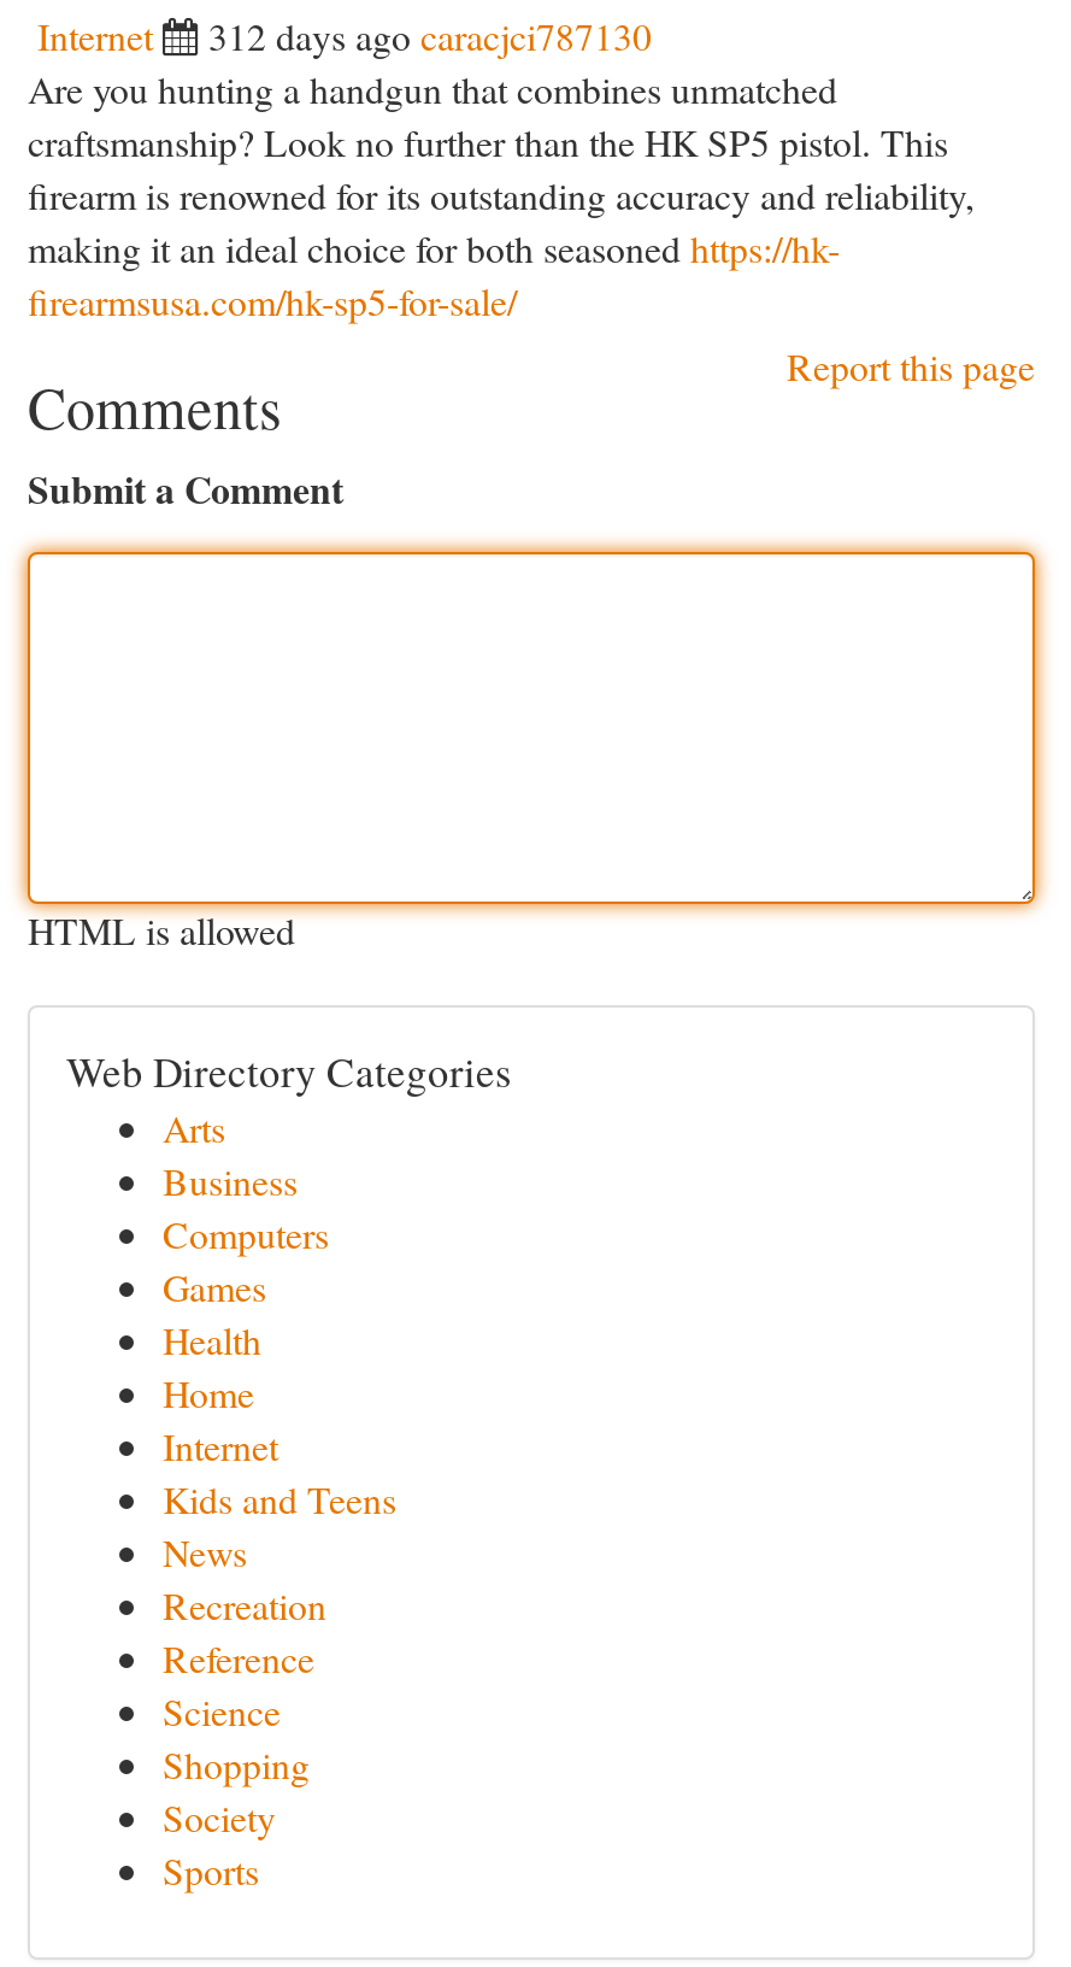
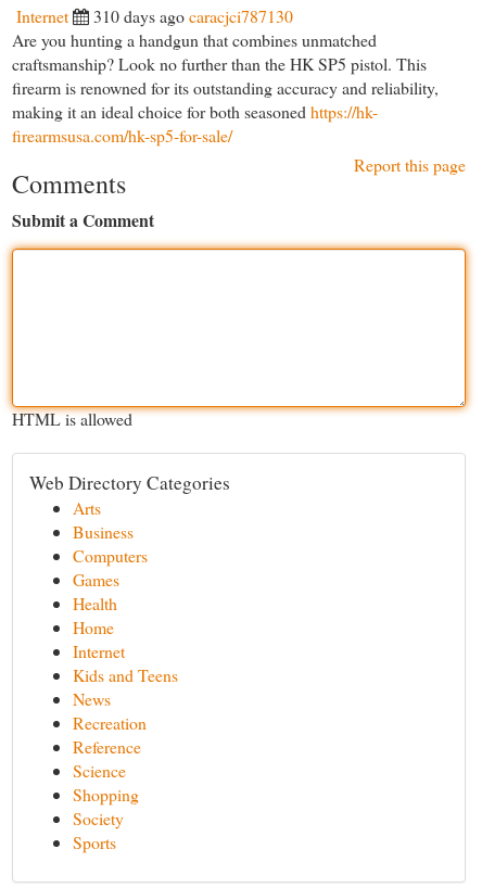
- 312 days ago caracjci787130
+ 310 days ago caracjci787130
